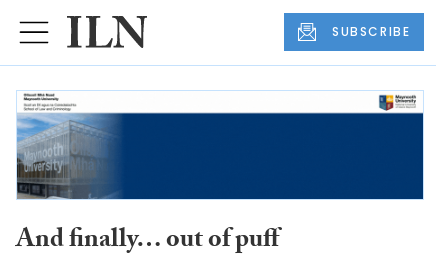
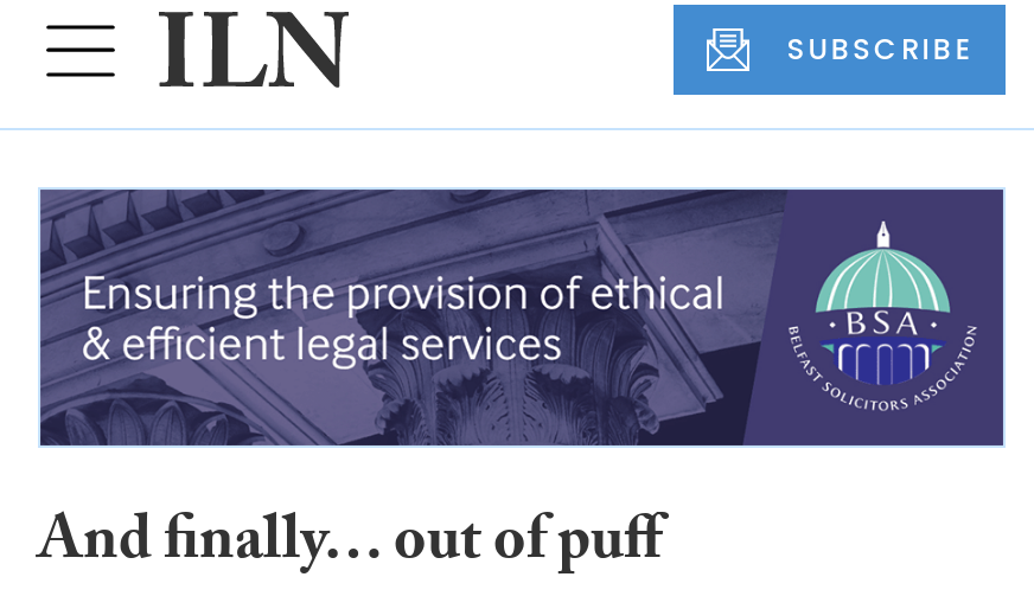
- [image]
+ [image]
